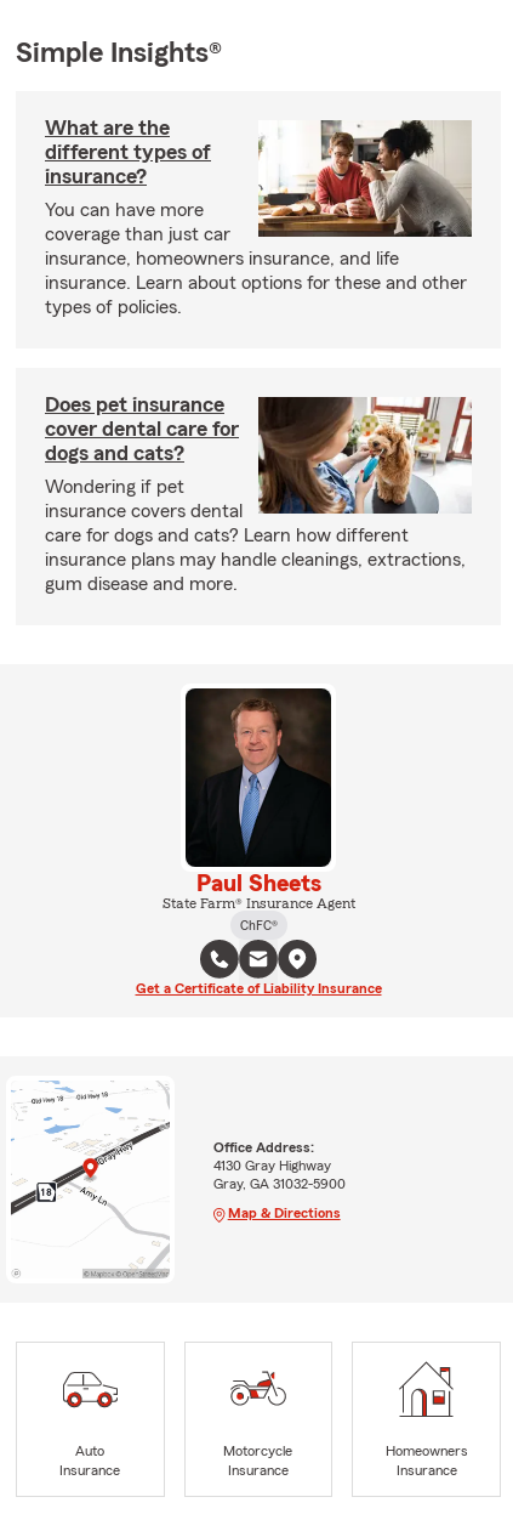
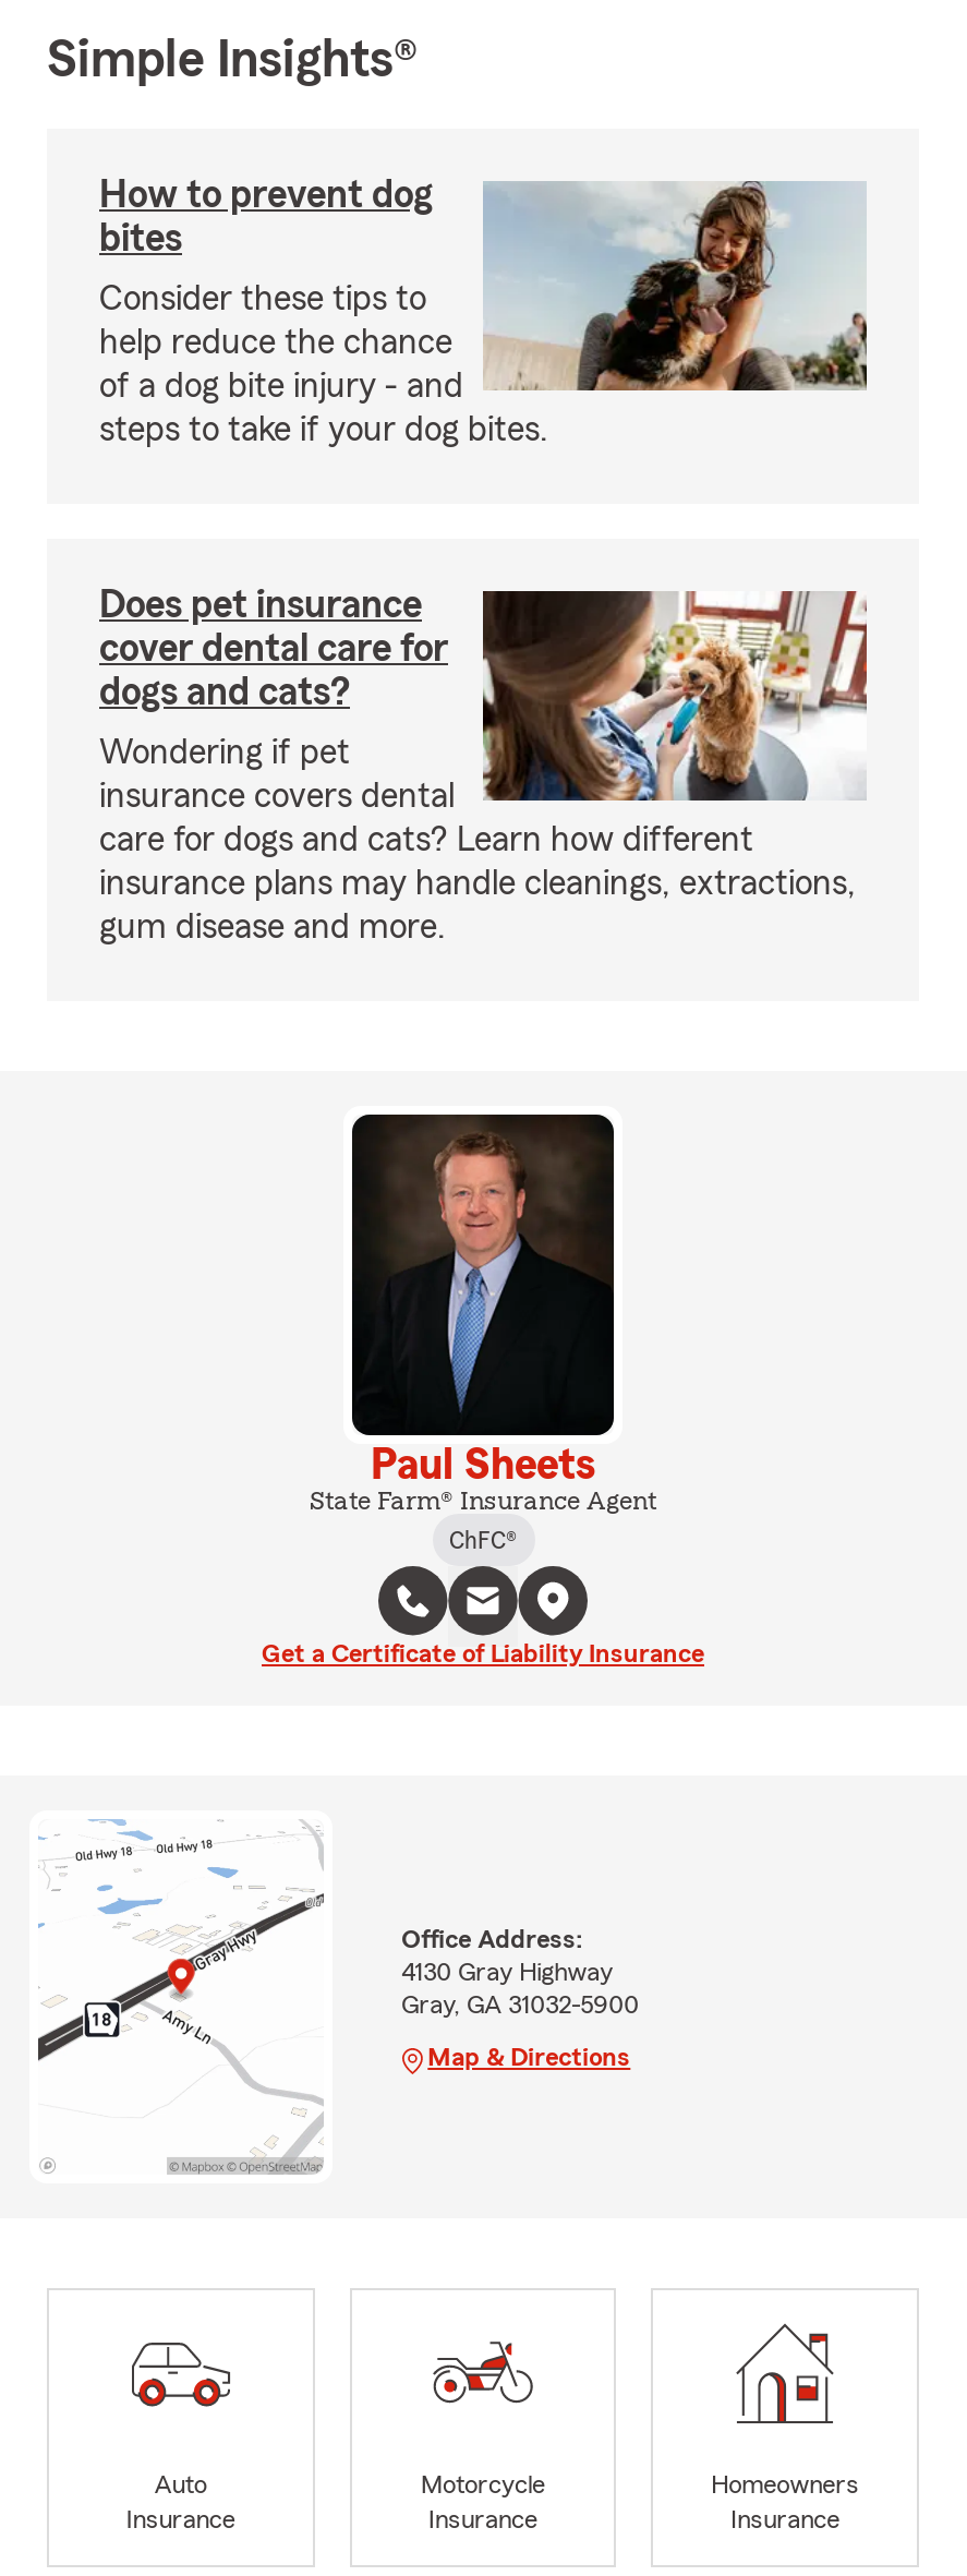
- What are the
- different types of
- insurance?
+ How to prevent dog
+ bites

- [image]
- You can have more
- coverage than just car
- insurance, homeowners insurance, and life
- insurance. Learn about options for these and other
- types of policies.
+ [image]
+ Consider these tips to
+ help reduce the chance
+ of a dog bite injury - and
+ steps to take if your dog bites.
